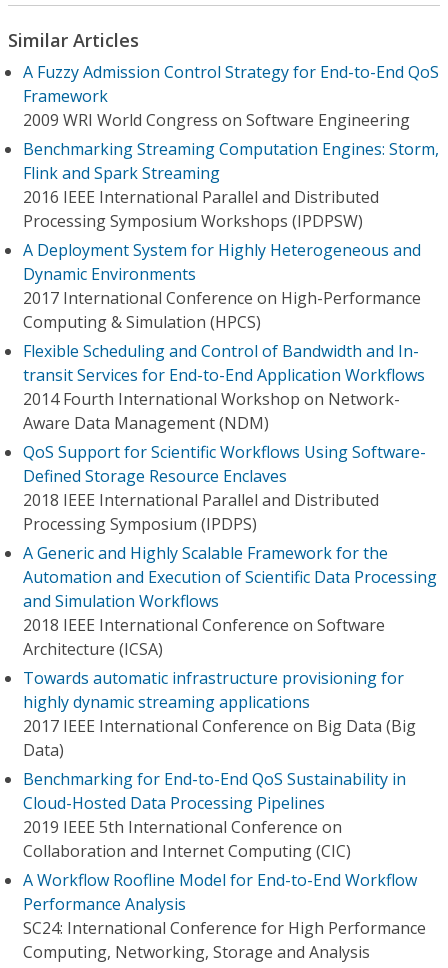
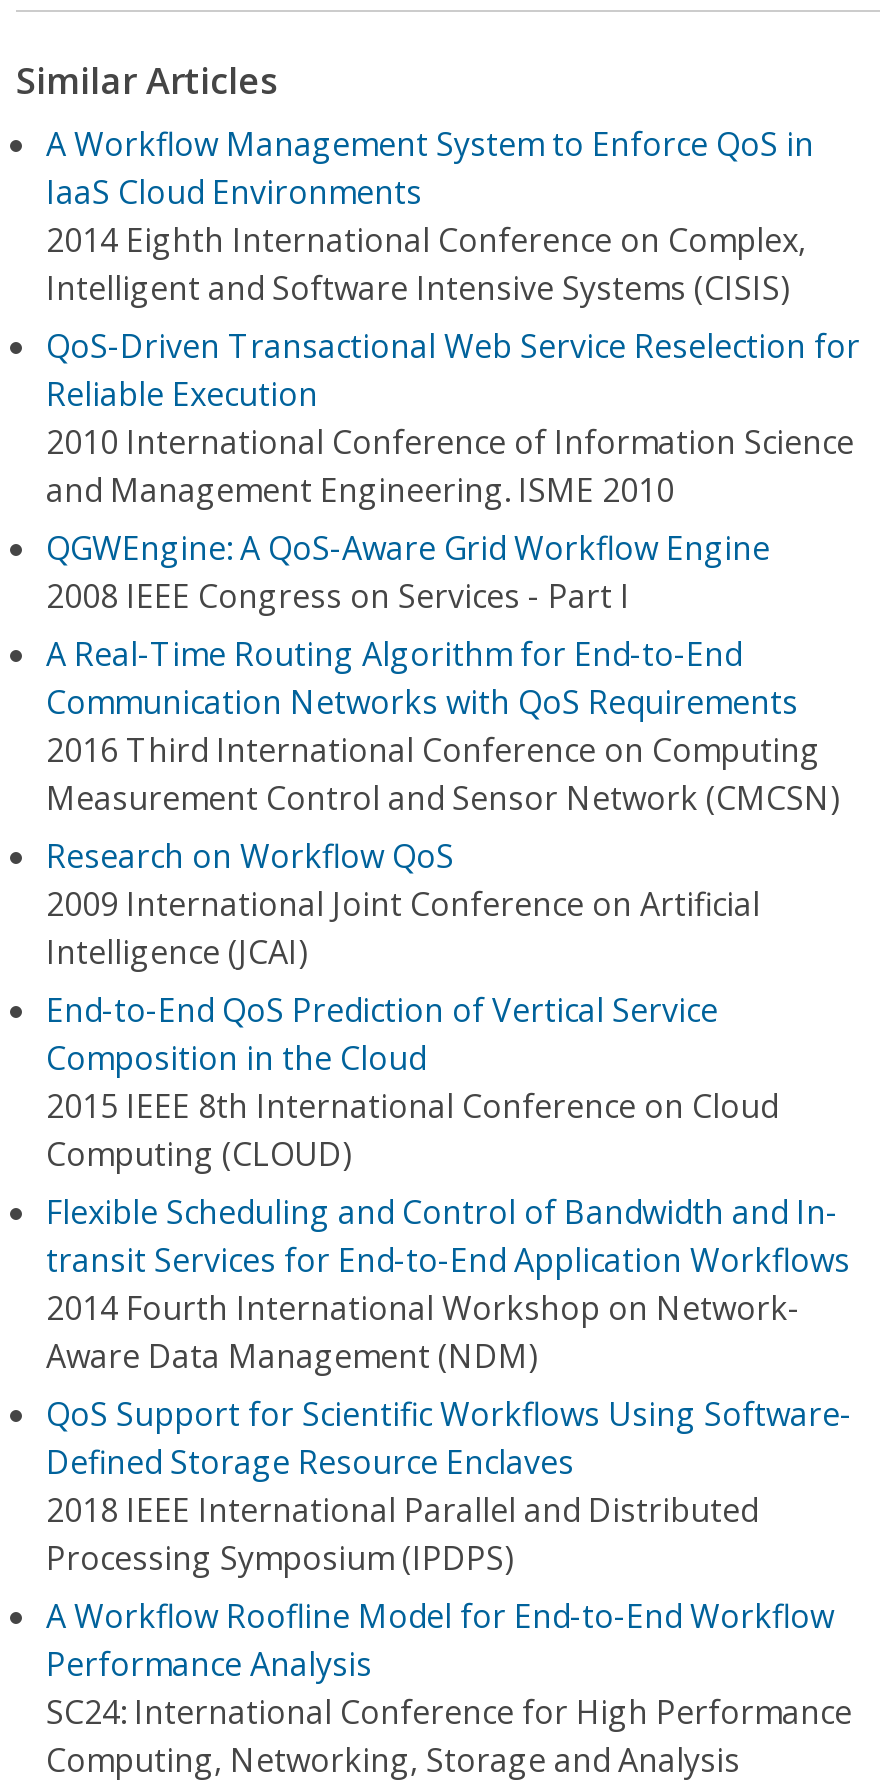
- A Fuzzy Admission Control Strategy for End-to-End QoS
- Framework
- 2009 WRI World Congress on Software Engineering
- Benchmarking Streaming Computation Engines: Storm,
- Flink and Spark Streaming
- 2016 IEEE International Parallel and Distributed
- Processing Symposium Workshops (IPDPSW)
- A Deployment System for Highly Heterogeneous and
- Dynamic Environments
- 2017 International Conference on High-Performance
- Computing & Simulation (HPCS)
+ A Workflow Management System to Enforce QoS in
+ IaaS Cloud Environments
+ 2014 Eighth International Conference on Complex,
+ Intelligent and Software Intensive Systems (CISIS)
+ QoS-Driven Transactional Web Service Reselection for
+ Reliable Execution
+ 2010 International Conference of Information Science
+ and Management Engineering. ISME 2010
+ QGWEngine: A QoS-Aware Grid Workflow Engine
+ 2008 IEEE Congress on Services - Part I
+ A Real-Time Routing Algorithm for End-to-End
+ Communication Networks with QoS Requirements
+ 2016 Third International Conference on Computing
+ Measurement Control and Sensor Network (CMCSN)
+ Research on Workflow QoS
+ 2009 International Joint Conference on Artificial
+ Intelligence (JCAI)
+ End-to-End QoS Prediction of Vertical Service
+ Composition in the Cloud
+ 2015 IEEE 8th International Conference on Cloud
+ Computing (CLOUD)

moved down: Flexible Scheduling and Control of Bandwidth and In- | transit Services for End-to-End Application Workflows | 2014 Fourth International Workshop on Network- | Aware Data Management (NDM) | QoS Support for Scientific Workflows Using Software- | Defined Storage Resource Enclaves | 2018 IEEE International Parallel and Distributed | Processing Symposium (IPDPS)

- A Generic and Highly Scalable Framework for the
- Automation and Execution of Scientific Data Processing
- and Simulation Workflows
- 2018 IEEE International Conference on Software
- Architecture (ICSA)
- Towards automatic infrastructure provisioning for
- highly dynamic streaming applications
- 2017 IEEE International Conference on Big Data (Big
- Data)
- Benchmarking for End-to-End QoS Sustainability in
- Cloud-Hosted Data Processing Pipelines
- 2019 IEEE 5th International Conference on
- Collaboration and Internet Computing (CIC)
